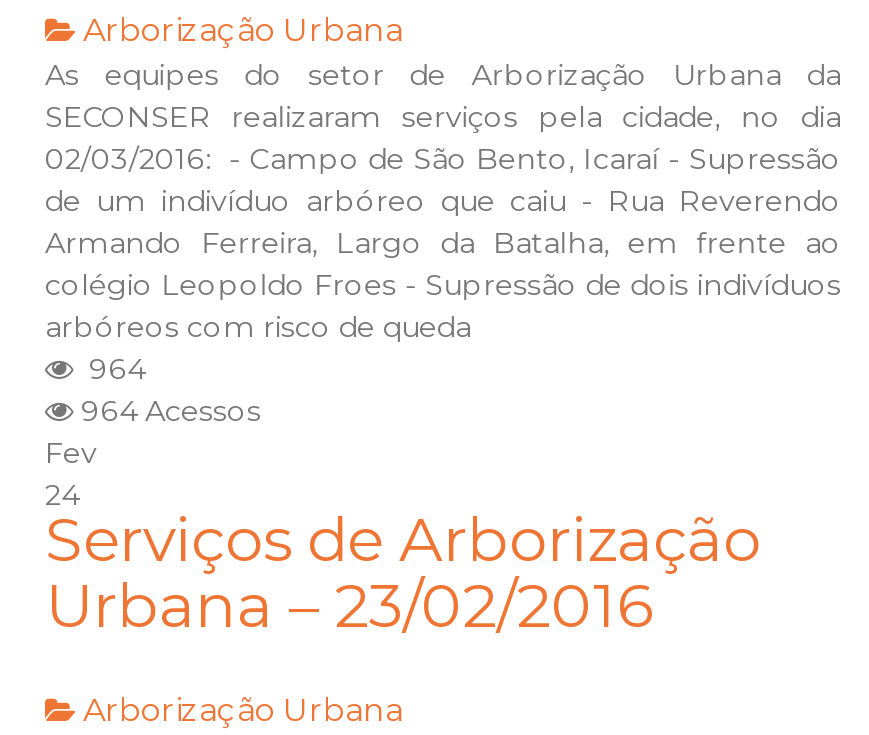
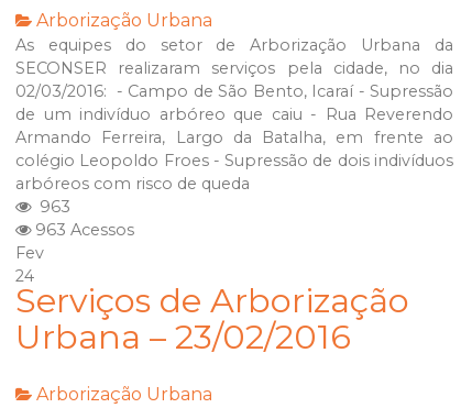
- 964
+ 963

- 964 Acessos
+ 963 Acessos
